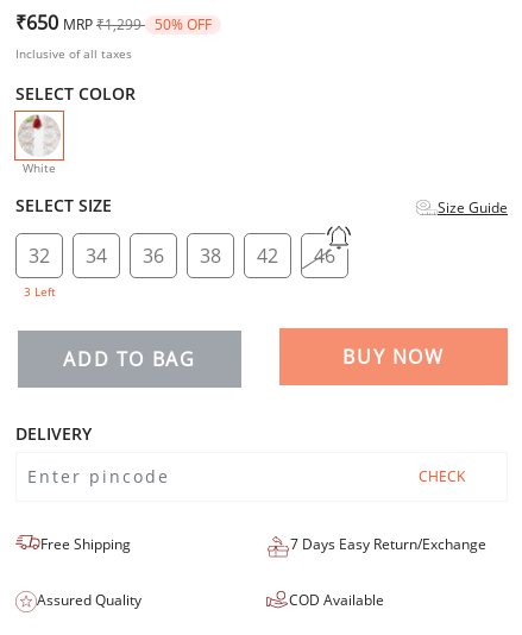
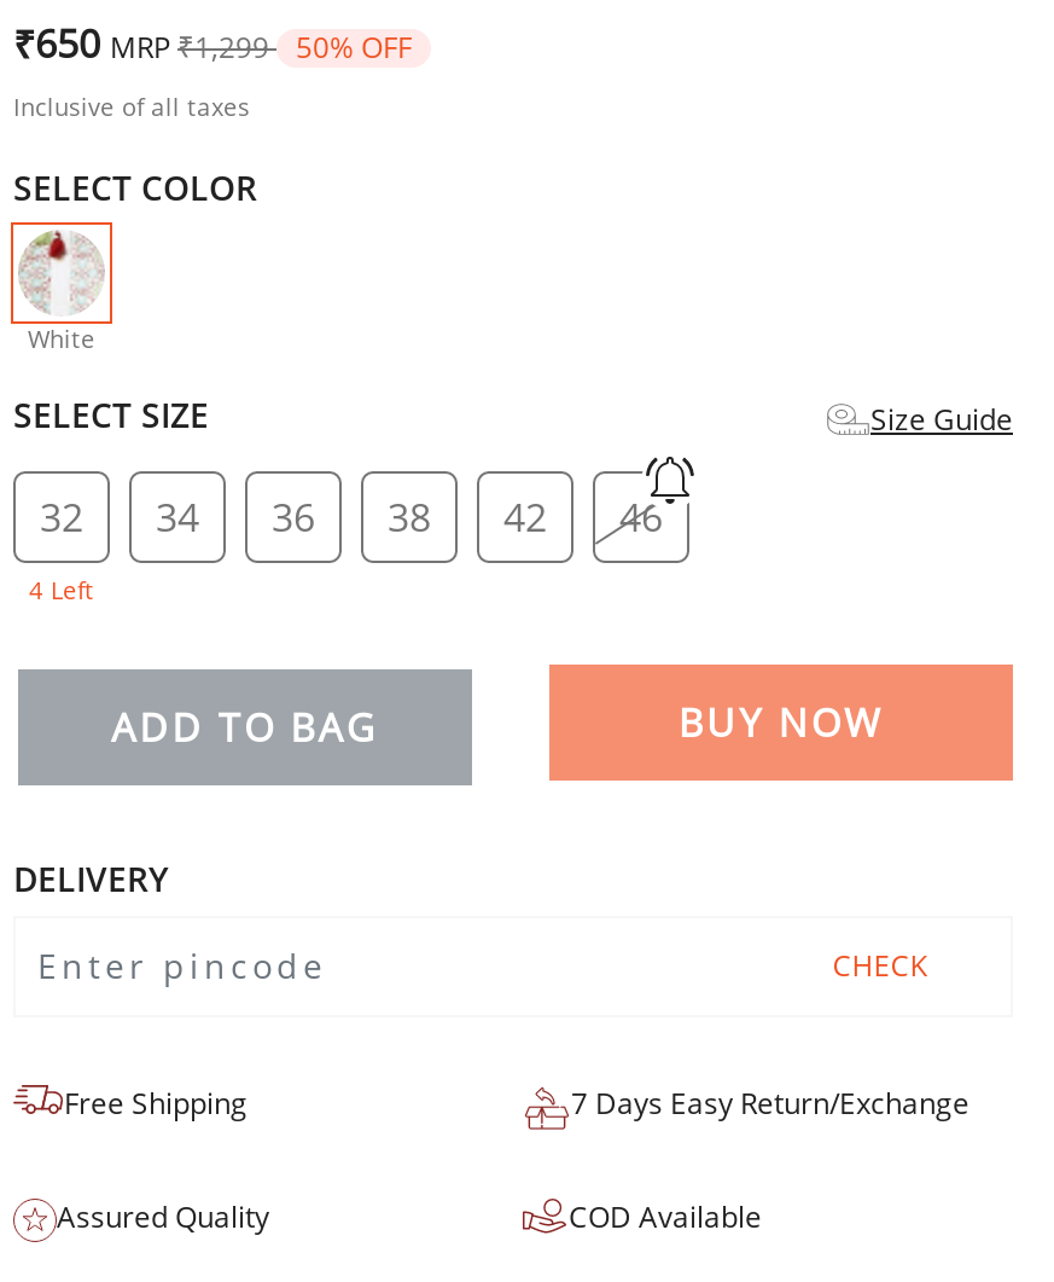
- 3 Left
+ 4 Left
